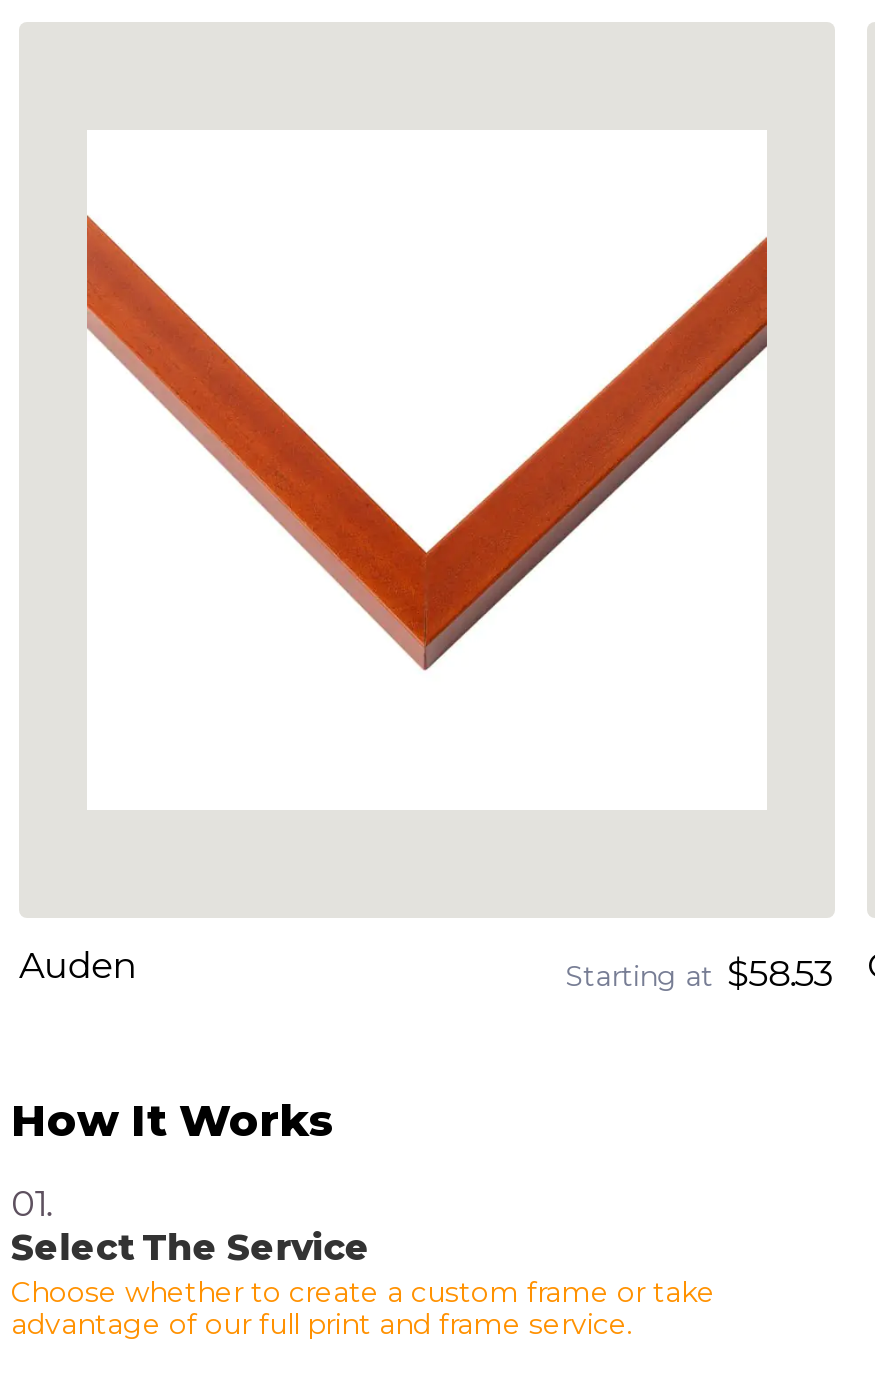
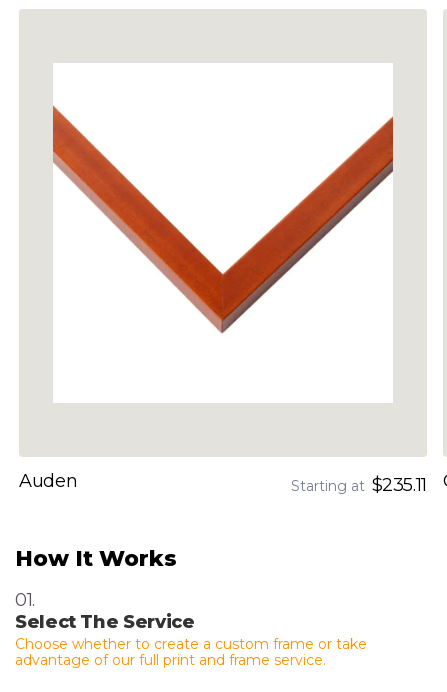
- Starting at $58.53
+ Starting at $235.11
